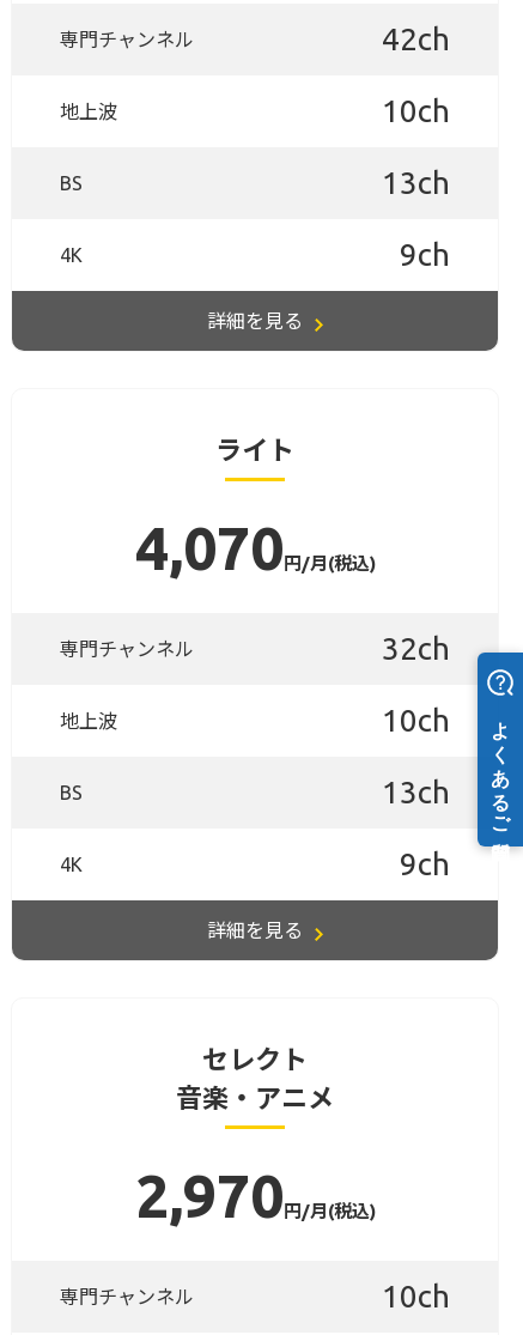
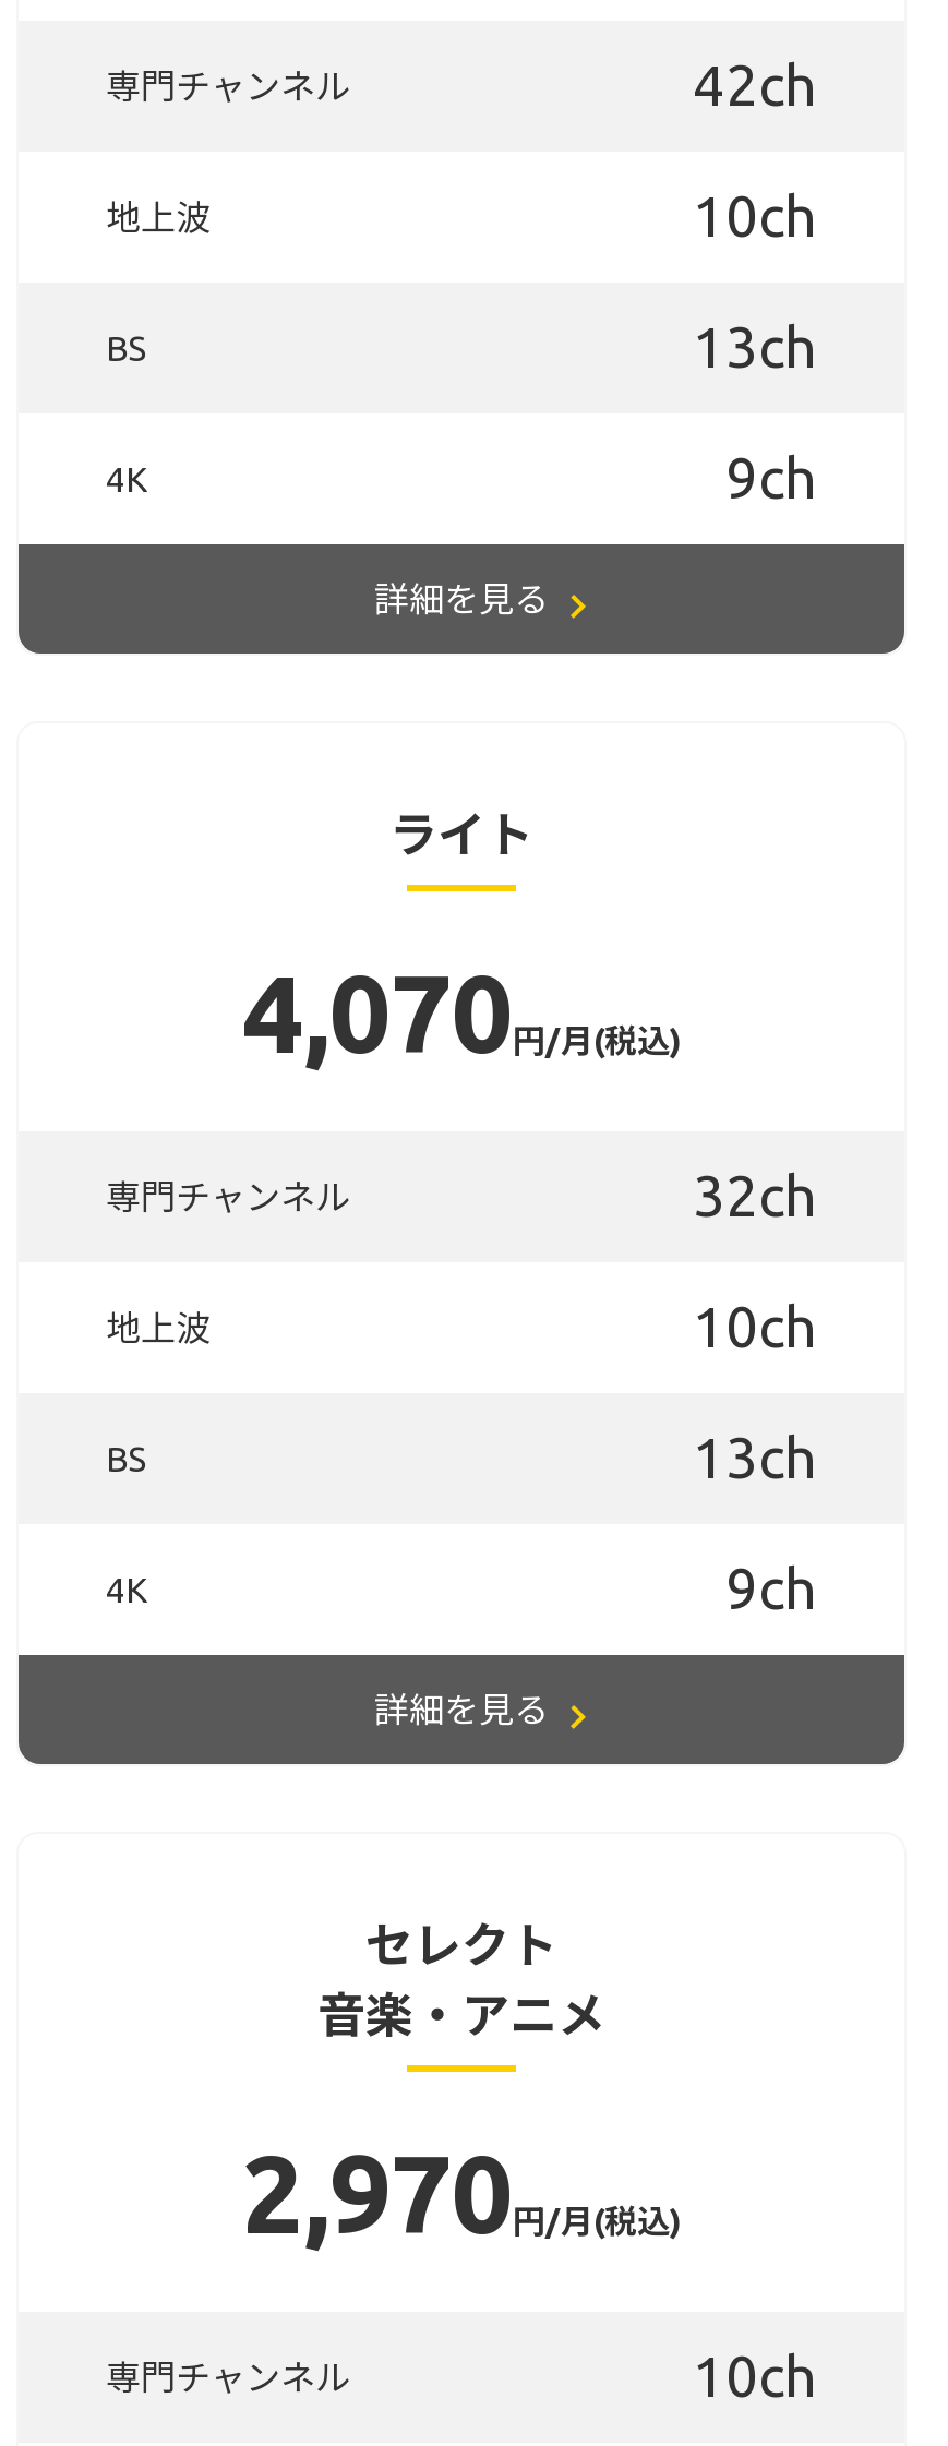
- [image]
